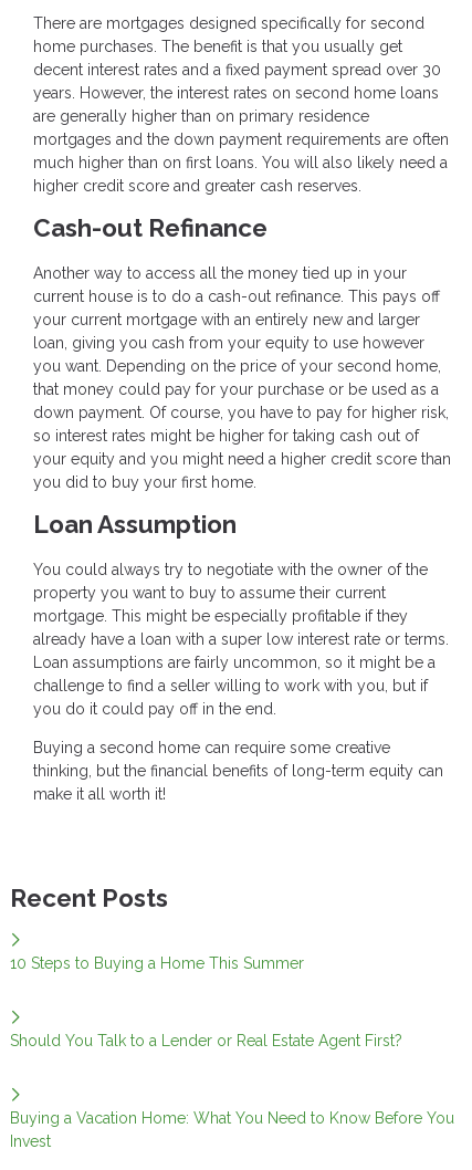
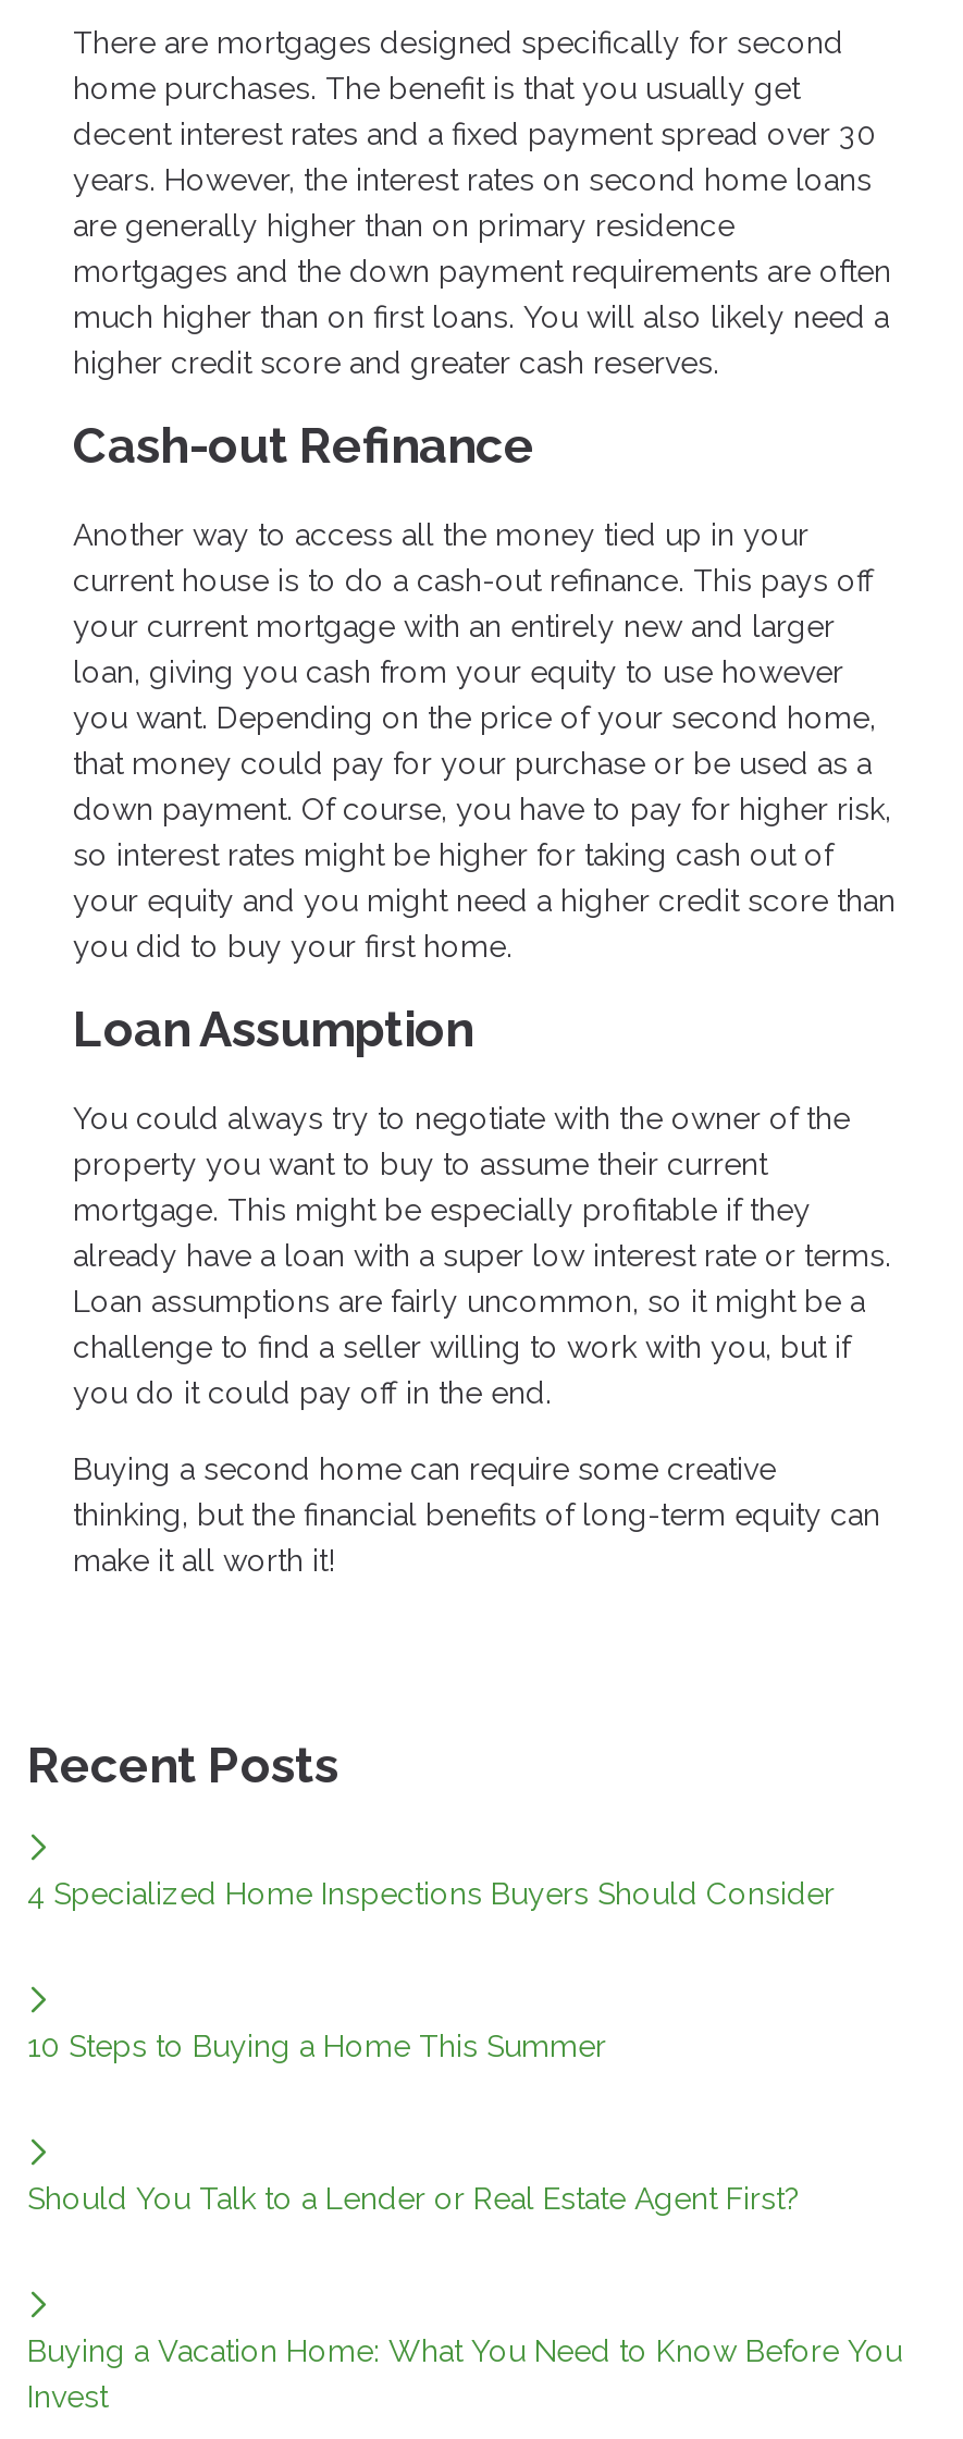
+ 4 Specialized Home Inspections Buyers Should Consider
